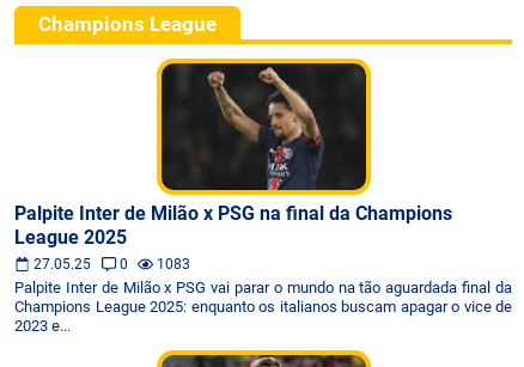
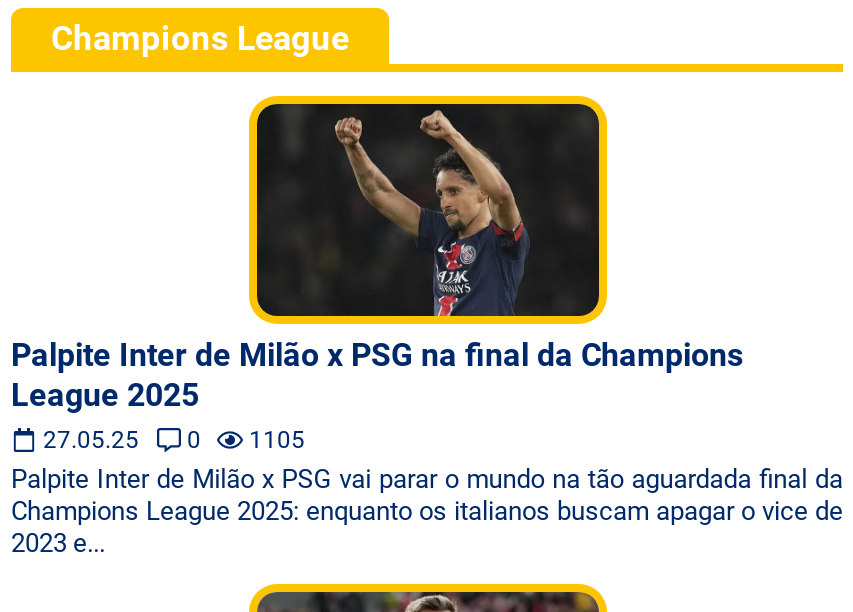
- 27.05.25 0 1083
+ 27.05.25 0 1105
